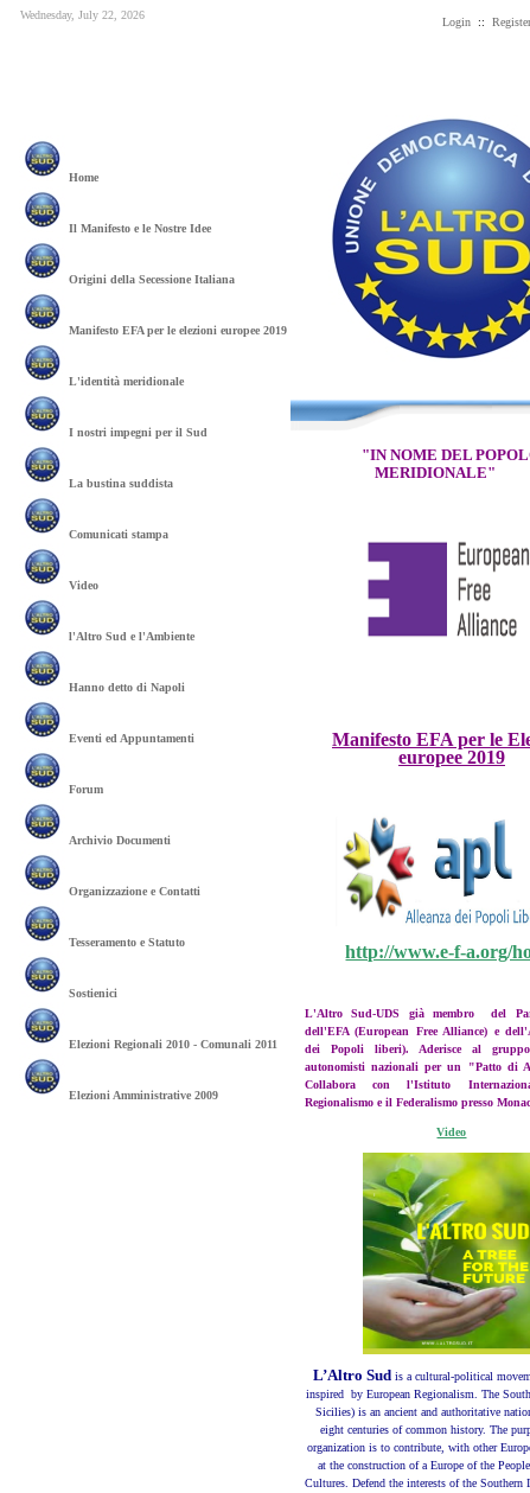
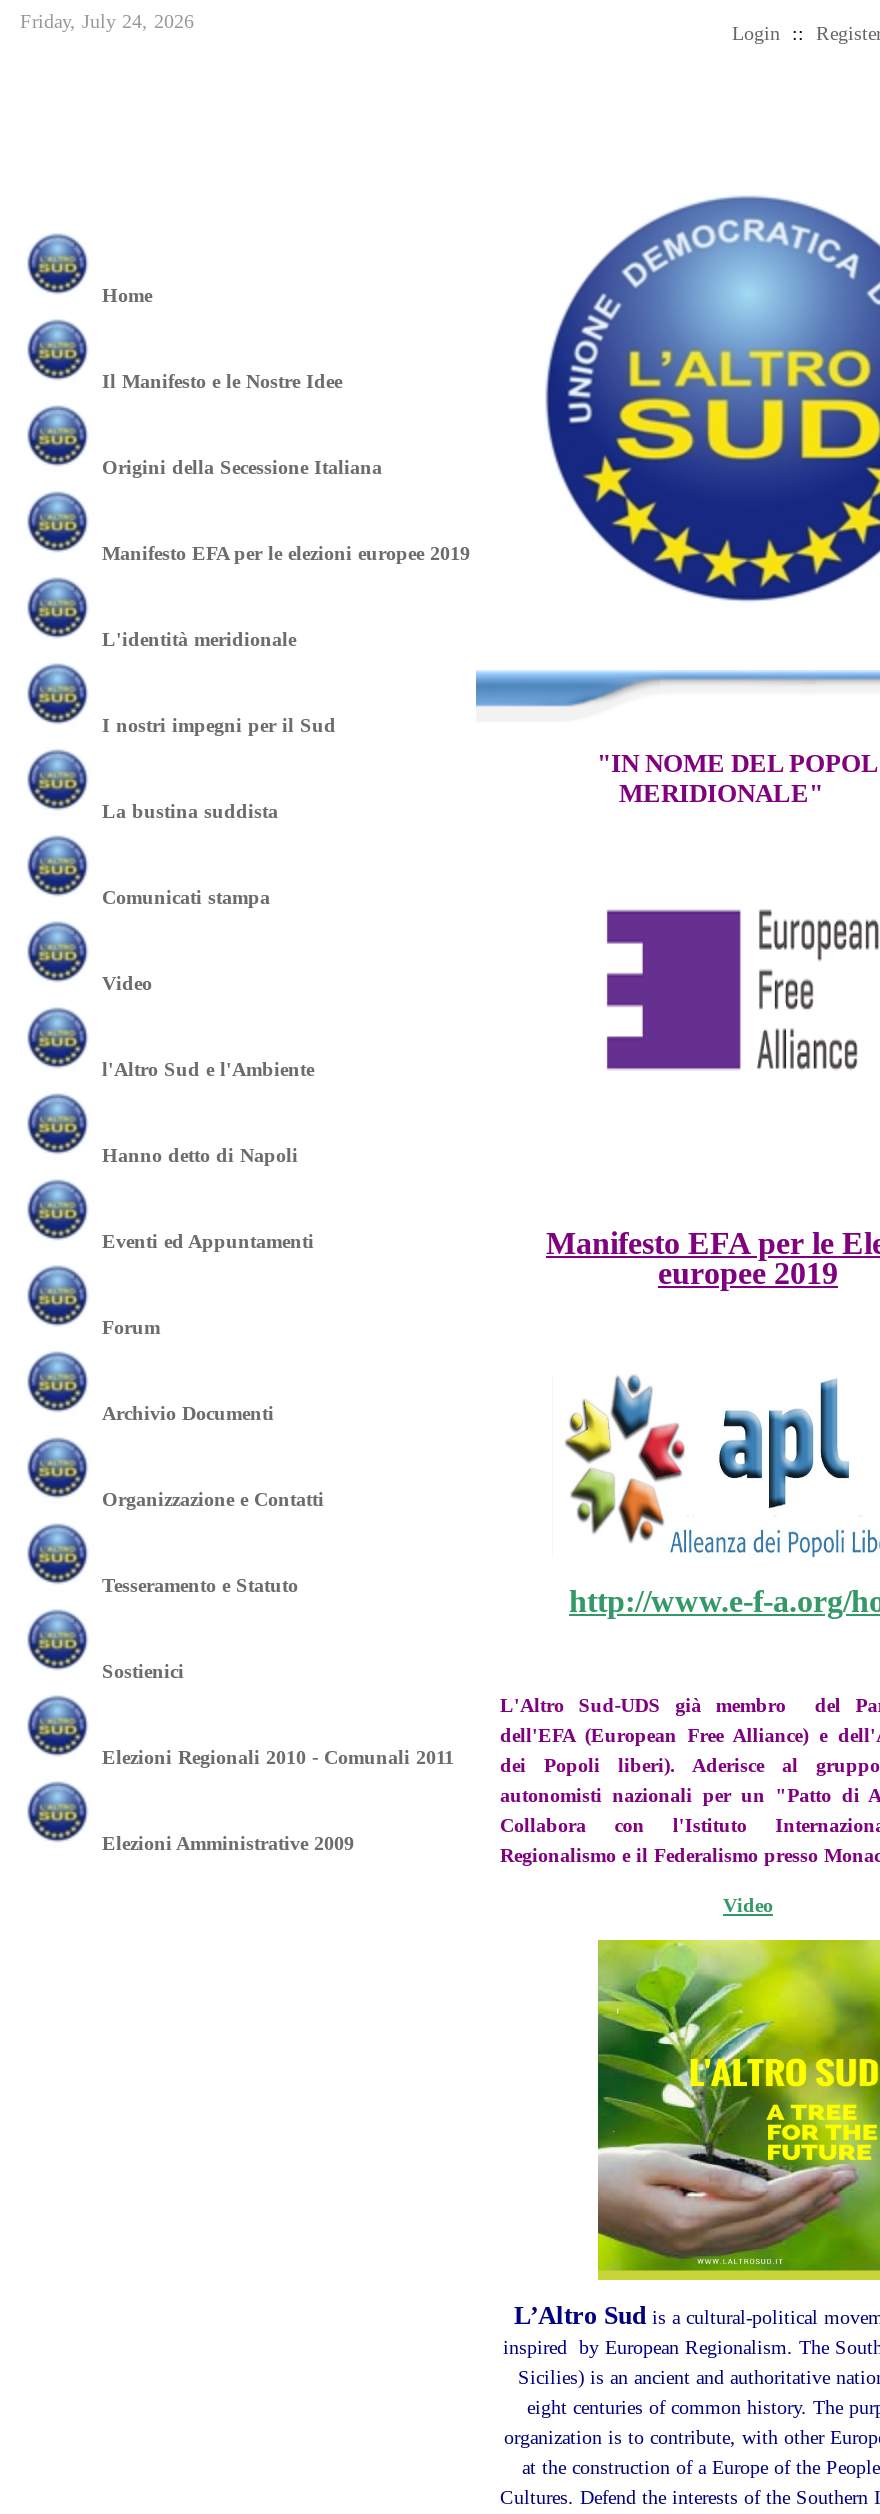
- Wednesday, July 22, 2026
+ Friday, July 24, 2026
